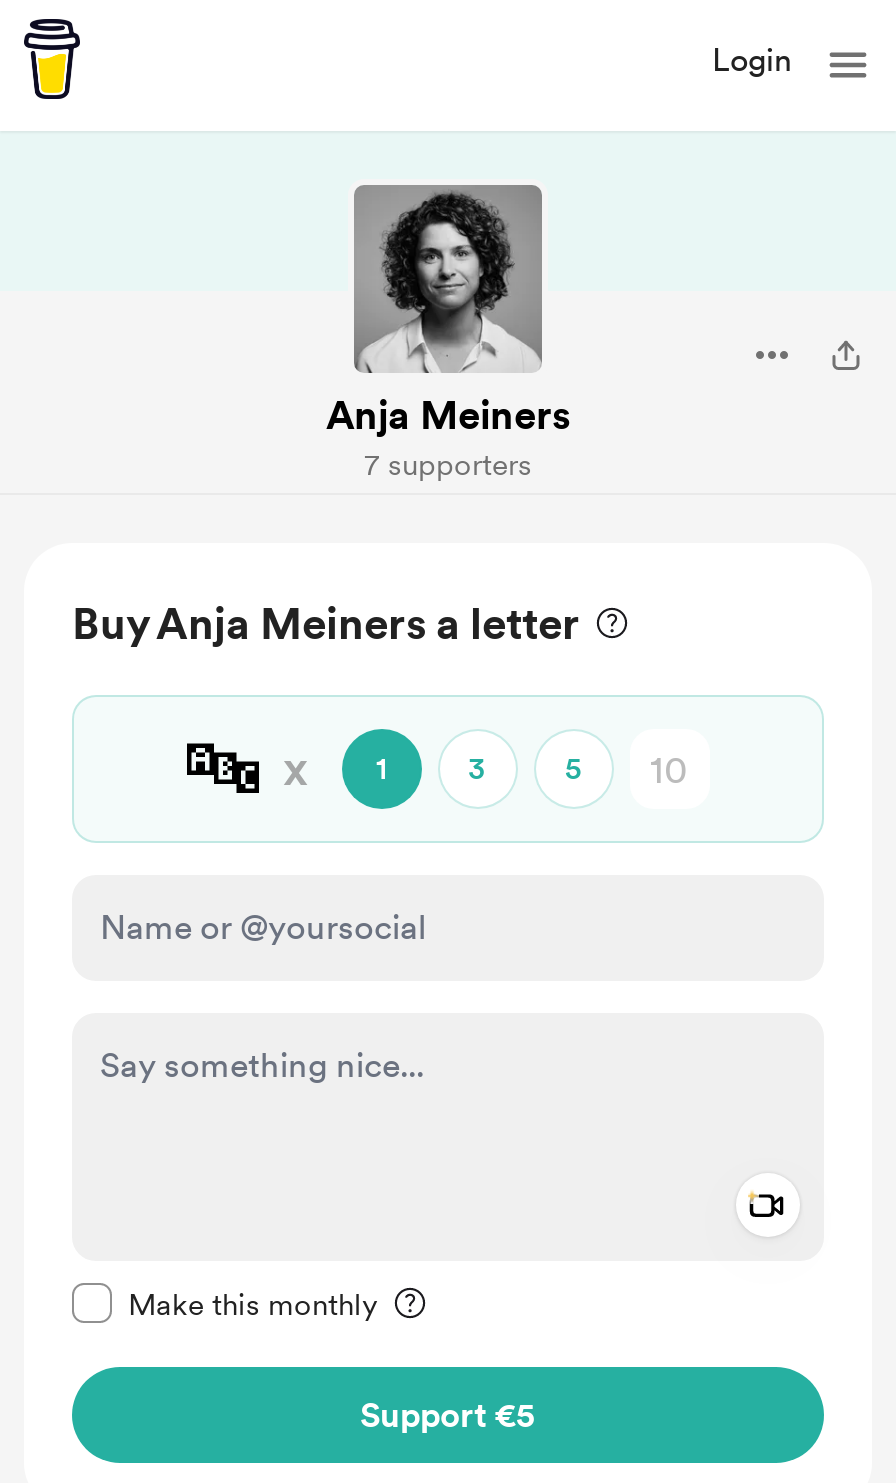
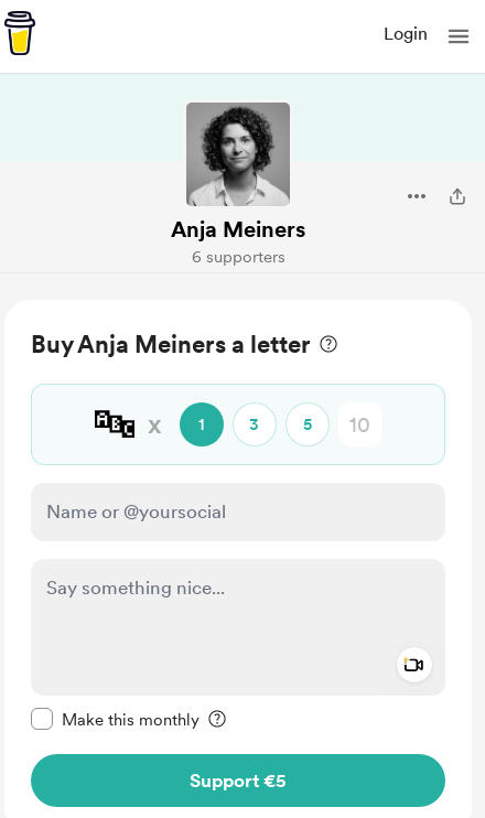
- 7 supporters
+ 6 supporters
